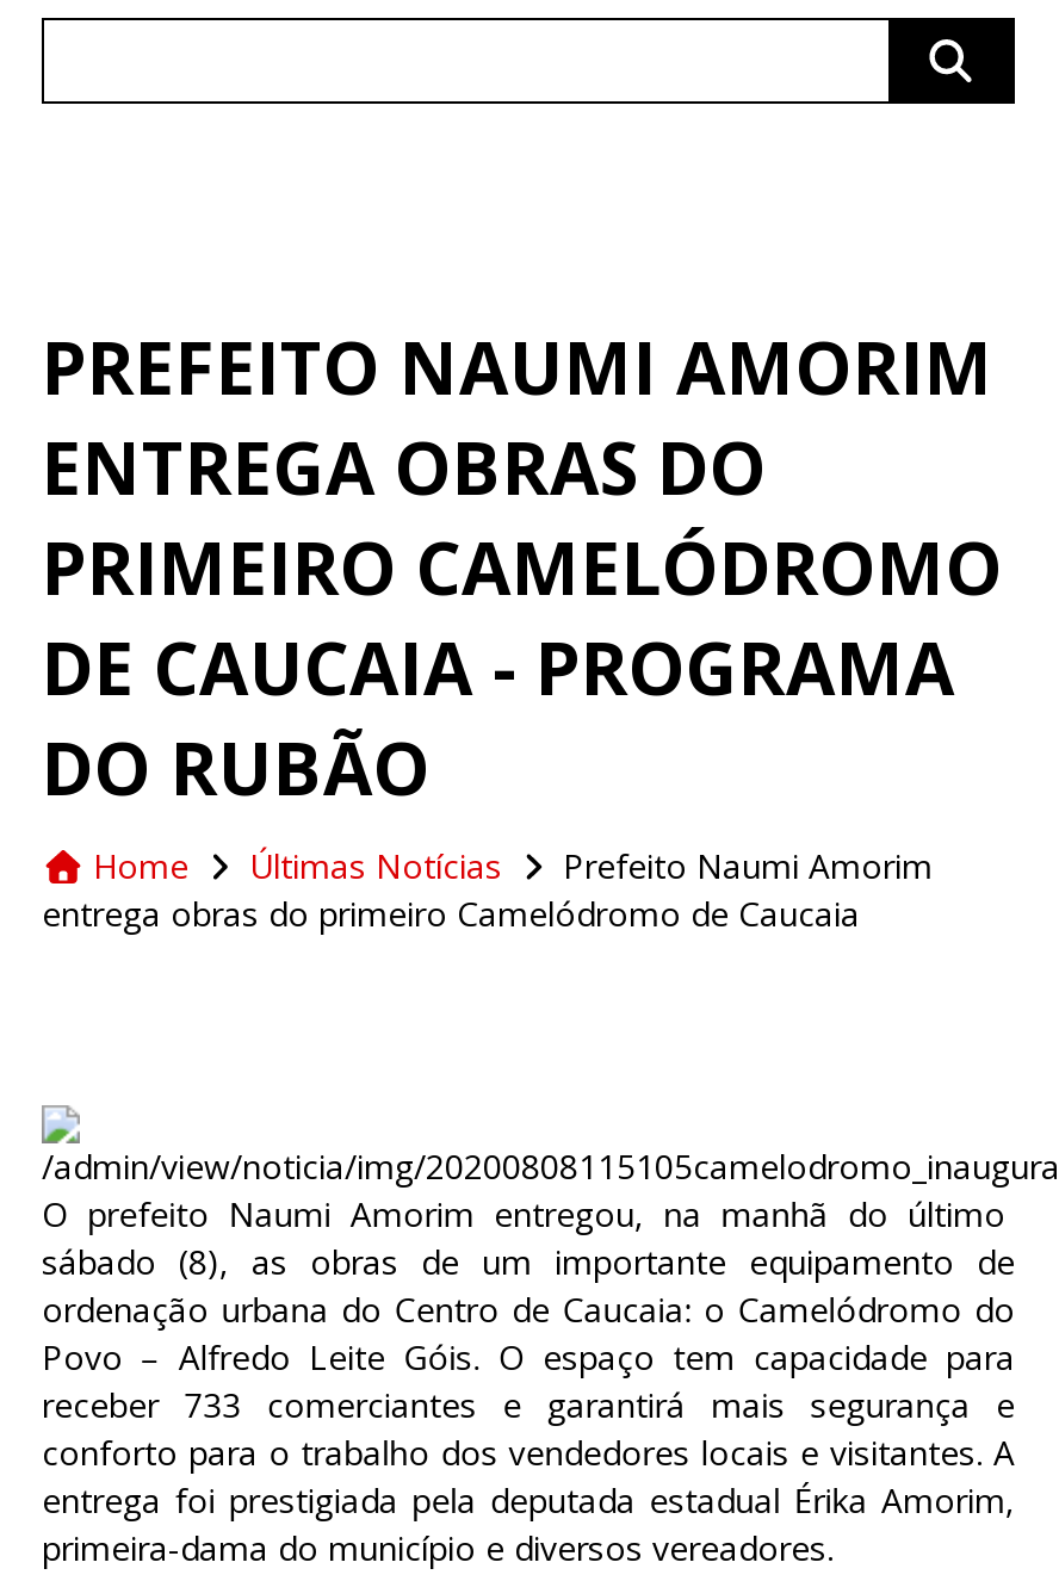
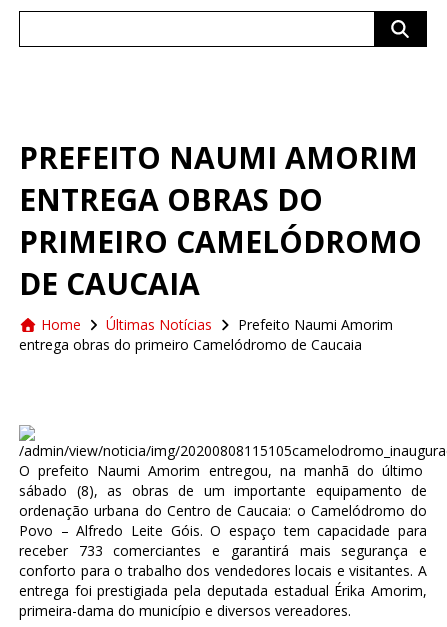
- DE CAUCAIA - PROGRAMA
- DO RUBÃO
+ DE CAUCAIA
